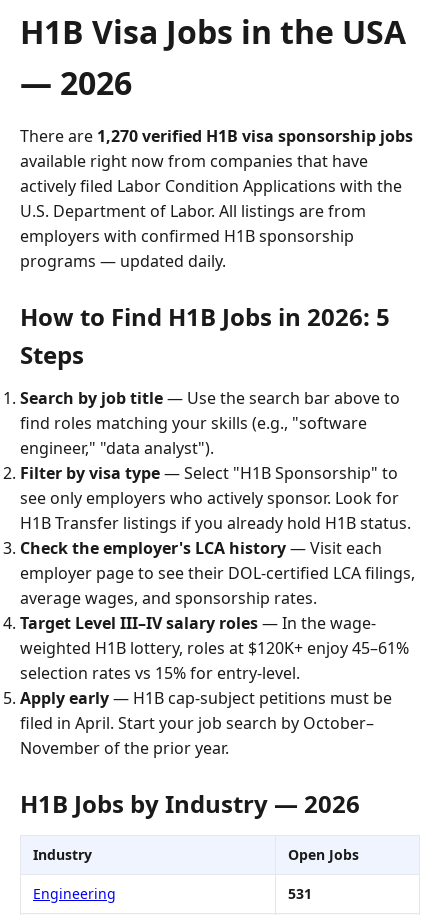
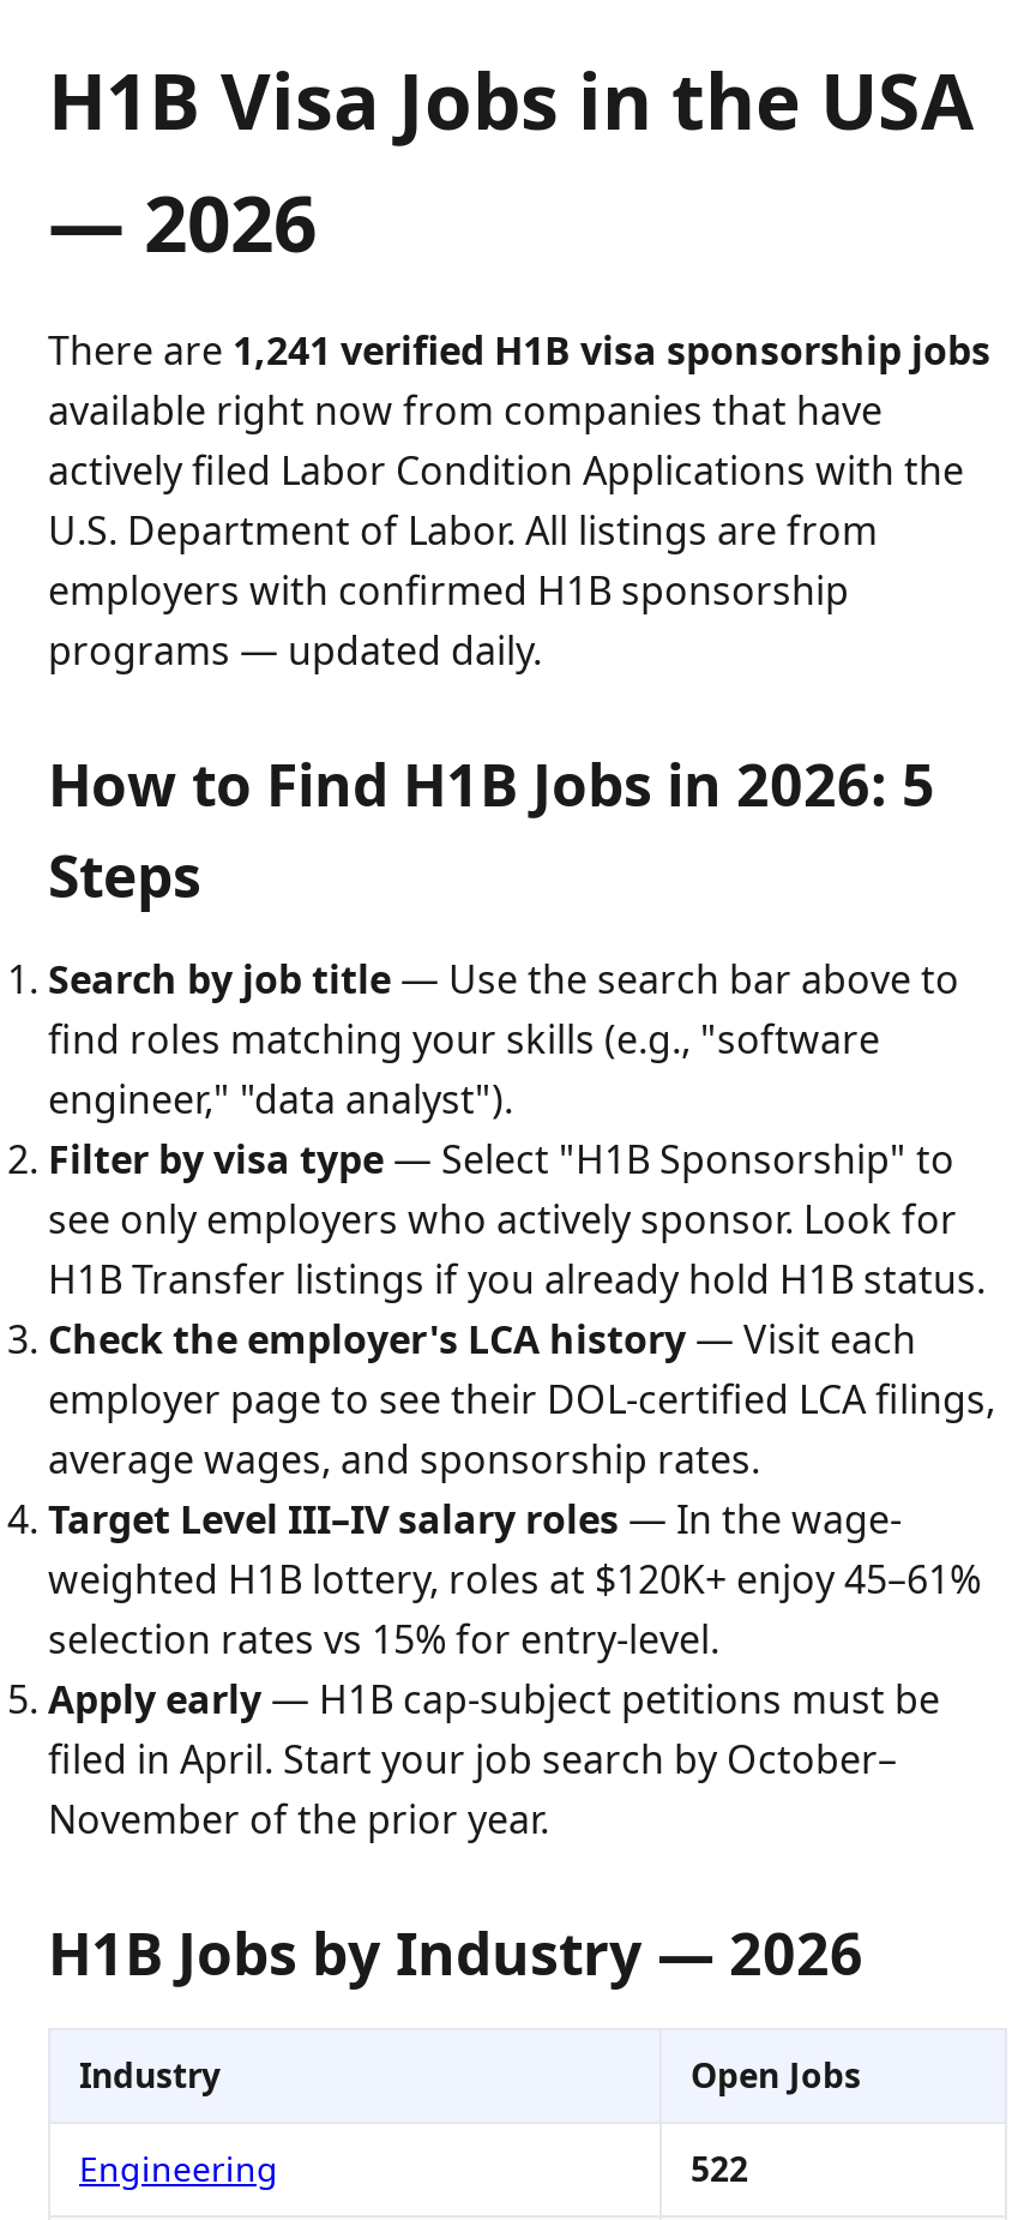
- There are 1,270 verified H1B visa sponsorship jobs
+ There are 1,241 verified H1B visa sponsorship jobs

- 531
+ 522
